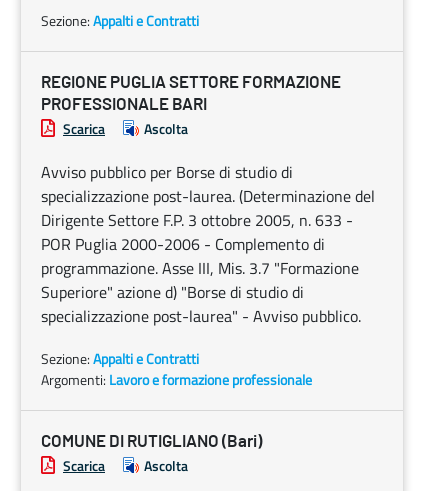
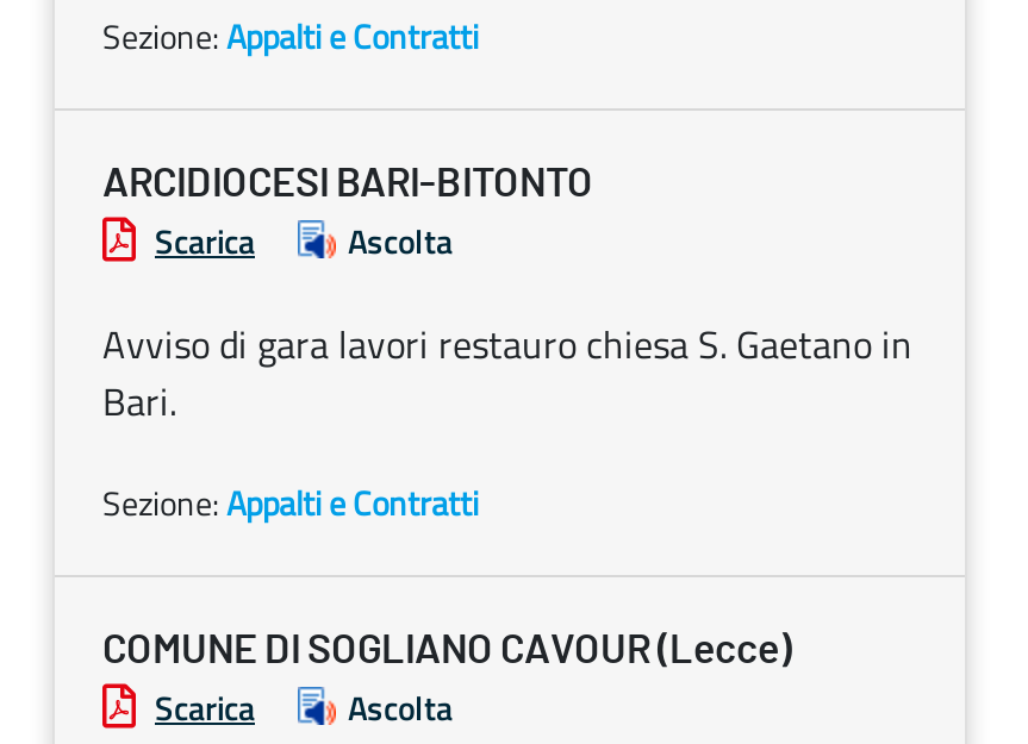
- REGIONE PUGLIA SETTORE FORMAZIONE
- PROFESSIONALE BARI
+ ARCIDIOCESI BARI-BITONTO

- Avviso pubblico per Borse di studio di
- specializzazione post-laurea. (Determinazione del
- Dirigente Settore F.P. 3 ottobre 2005, n. 633 -
- POR Puglia 2000-2006 - Complemento di
- programmazione. Asse III, Mis. 3.7 "Formazione
- Superiore" azione d) "Borse di studio di
- specializzazione post-laurea" - Avviso pubblico.
+ Avviso di gara lavori restauro chiesa S. Gaetano in
+ Bari.

- Argomenti: Lavoro e formazione professionale
- COMUNE DI RUTIGLIANO (Bari)
+ COMUNE DI SOGLIANO CAVOUR (Lecce)
